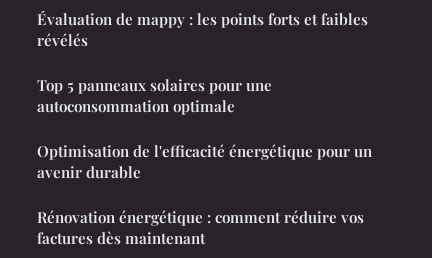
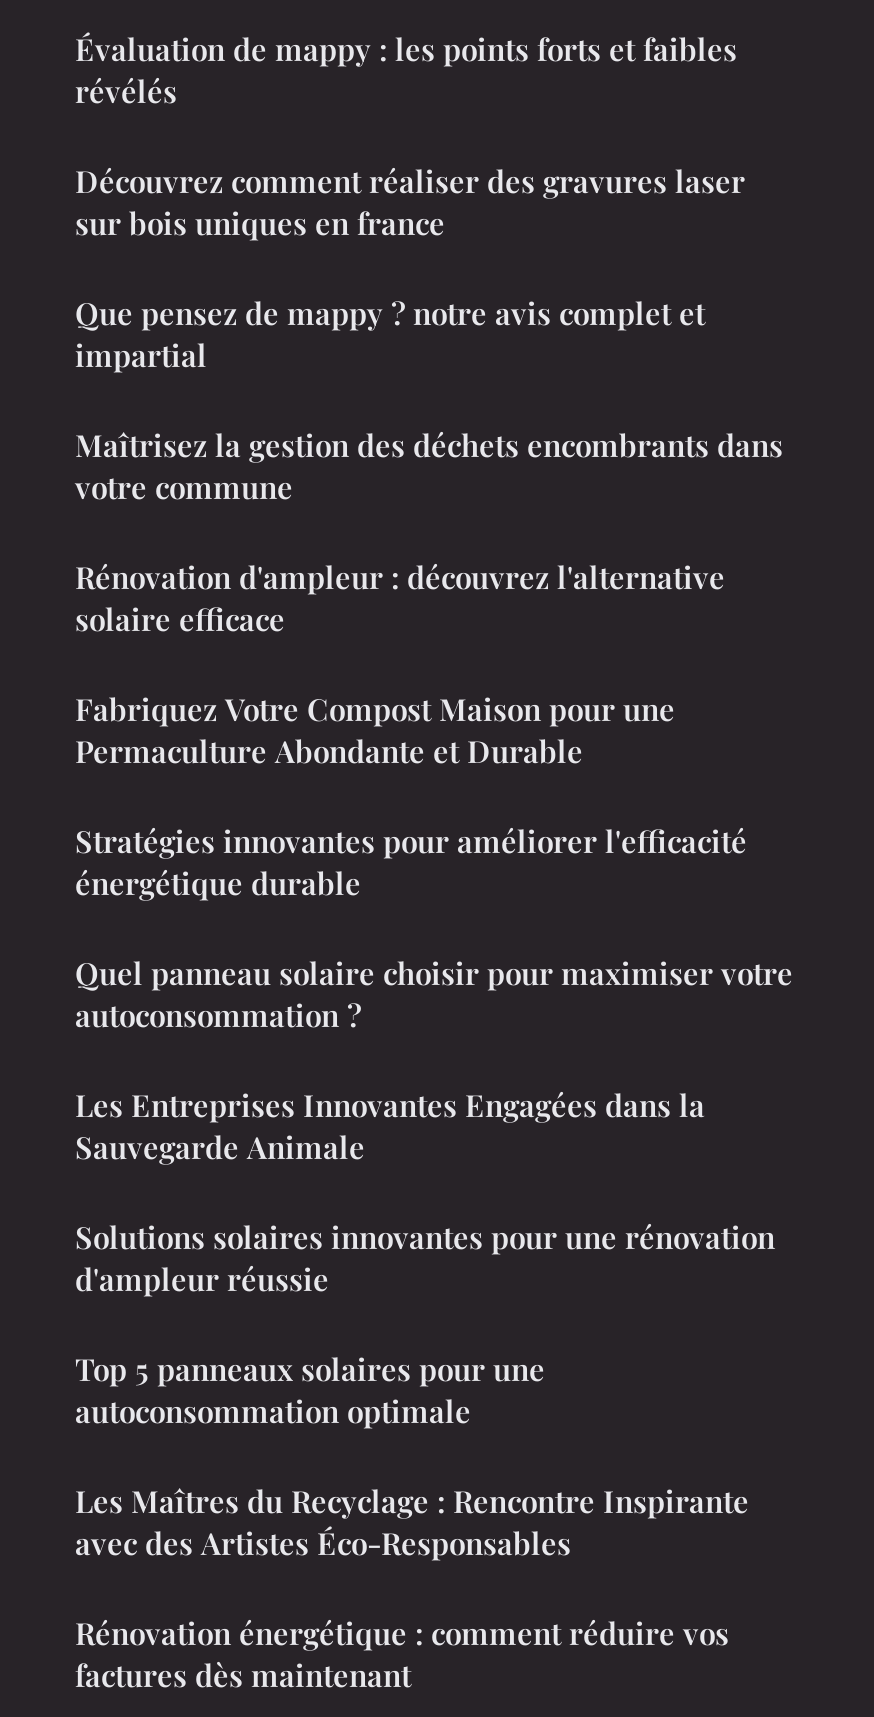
+ Découvrez comment réaliser des gravures laser
+ sur bois uniques en france
+ Que pensez de mappy ? notre avis complet et
+ impartial
+ Maîtrisez la gestion des déchets encombrants dans
+ votre commune
+ Rénovation d'ampleur : découvrez l'alternative
+ solaire efficace
+ Fabriquez Votre Compost Maison pour une
+ Permaculture Abondante et Durable
+ Stratégies innovantes pour améliorer l'efficacité
+ énergétique durable
+ Quel panneau solaire choisir pour maximiser votre
+ autoconsommation ?
+ Les Entreprises Innovantes Engagées dans la
+ Sauvegarde Animale
+ Solutions solaires innovantes pour une rénovation
+ d'ampleur réussie

- Optimisation de l'efficacité énergétique pour un
- avenir durable
+ Les Maîtres du Recyclage : Rencontre Inspirante
+ avec des Artistes Éco-Responsables
